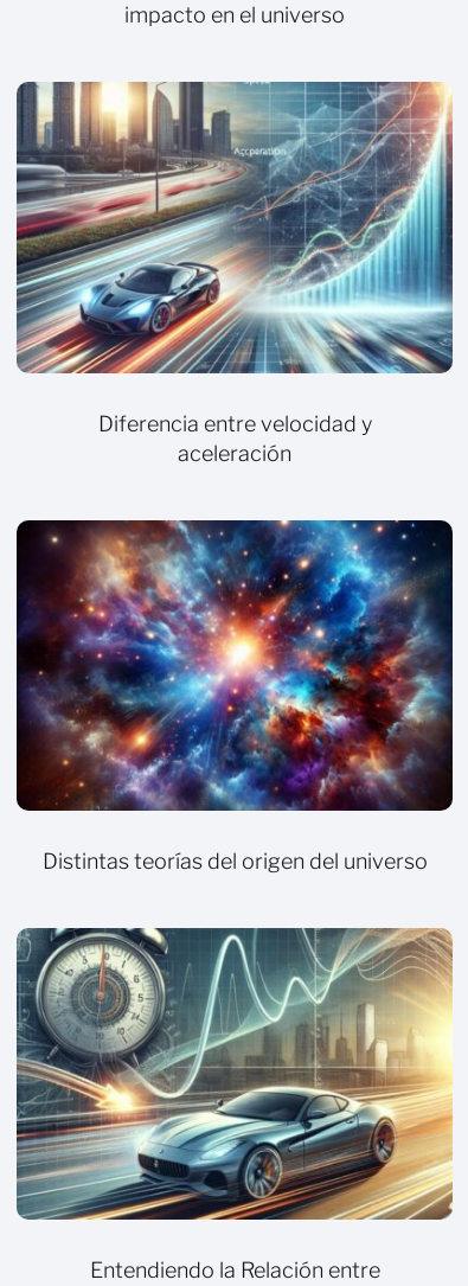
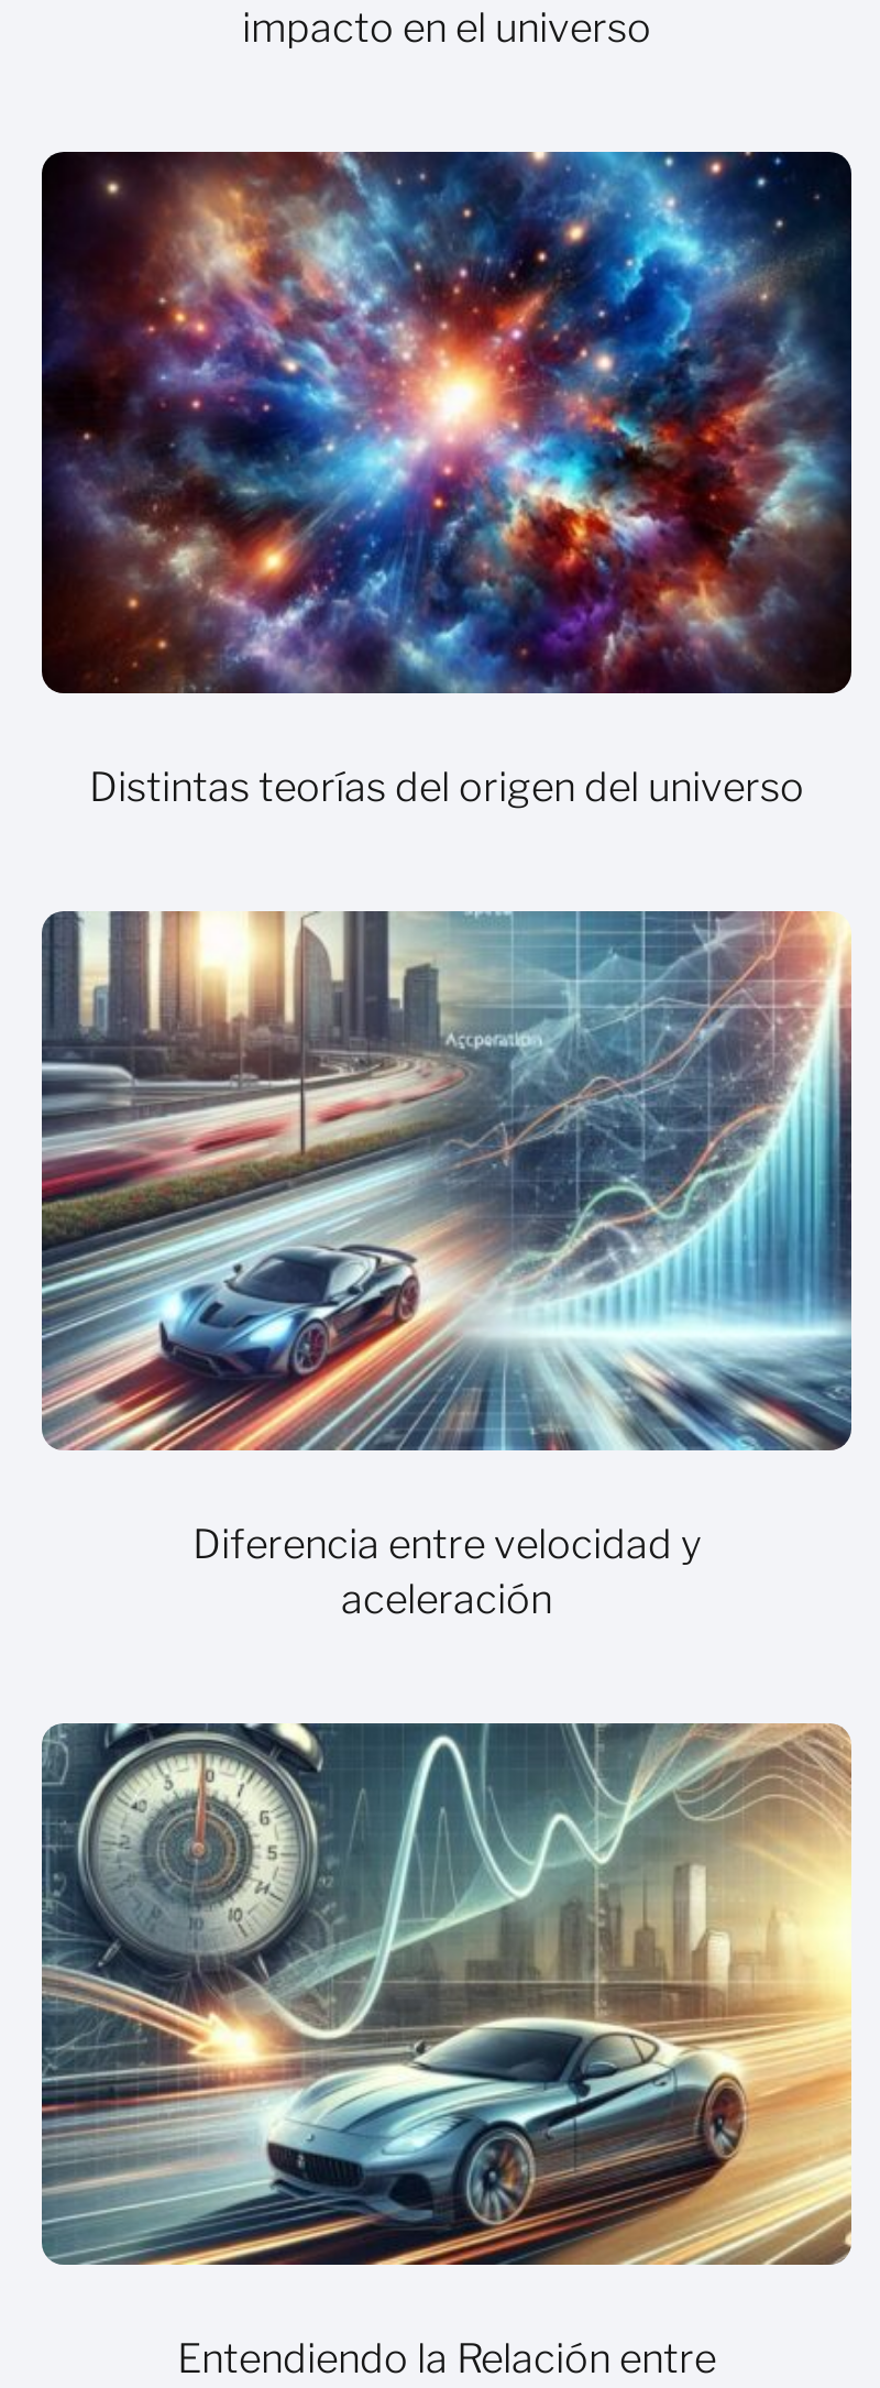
moved down: [image] | Diferencia entre velocidad y | aceleración

moved up: [image] | Distintas teorías del origen del universo
